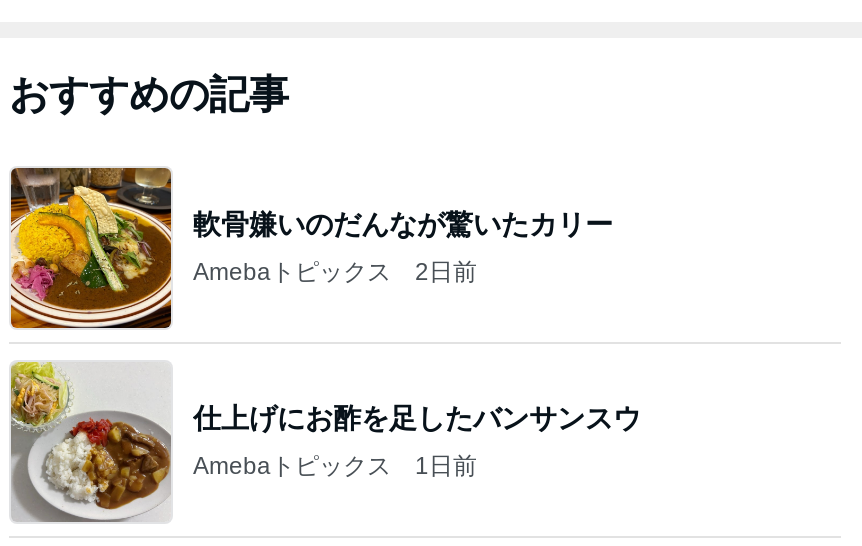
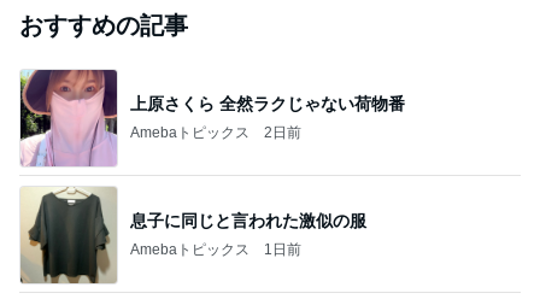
- [image]
- 軟骨嫌いのだんなが驚いたカリー
+ [image]
+ 上原さくら 全然ラクじゃない荷物番

- [image]
- 仕上げにお酢を足したバンサンスウ
+ [image]
+ 息子に同じと言われた激似の服
